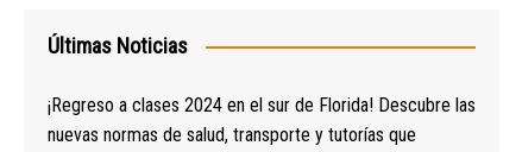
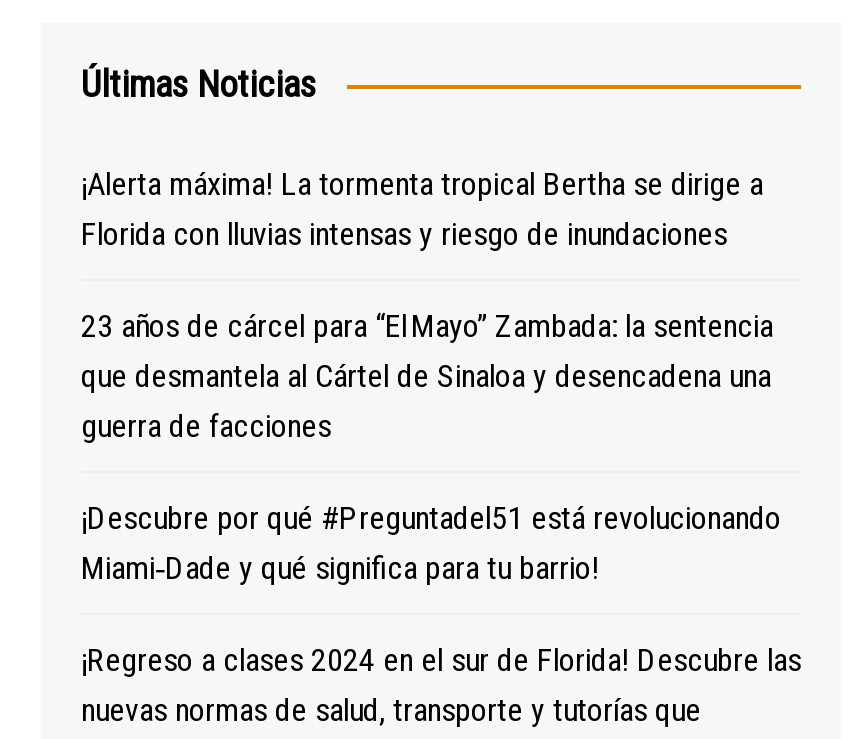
+ ¡Alerta máxima! La tormenta tropical Bertha se dirige a
+ Florida con lluvias intensas y riesgo de inundaciones
+ 23 años de cárcel para “El Mayo” Zambada: la sentencia
+ que desmantela al Cártel de Sinaloa y desencadena una
+ guerra de facciones
+ ¡Descubre por qué #Preguntadel51 está revolucionando
+ Miami‑Dade y qué significa para tu barrio!
